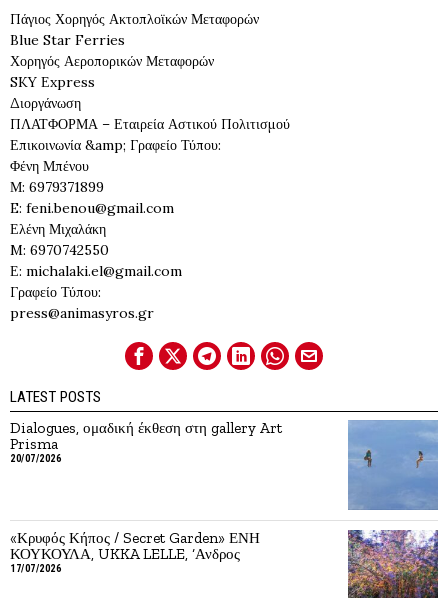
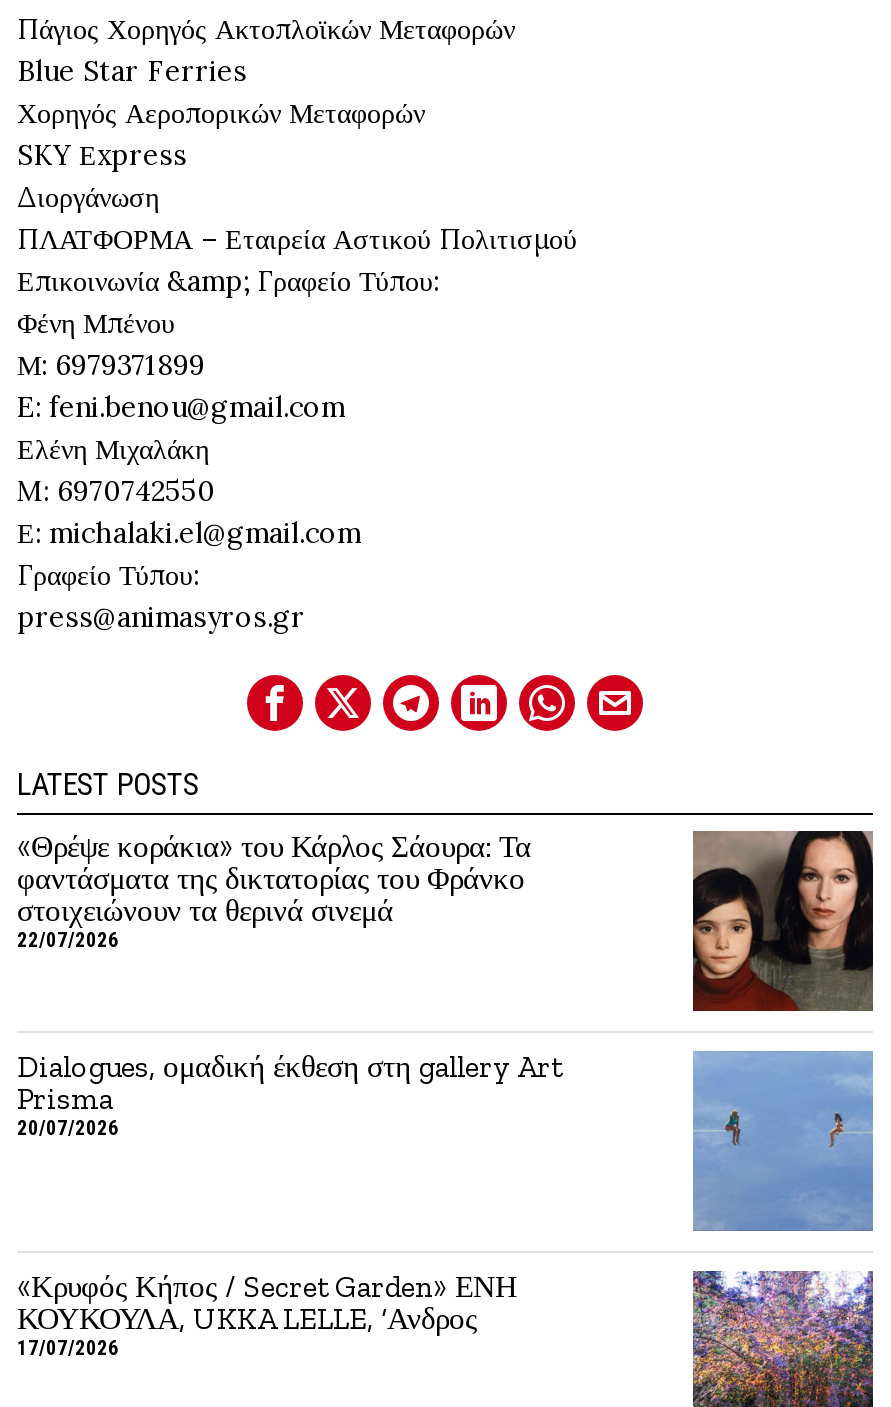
+ «Θρέψε κοράκια» του Κάρλος Σάουρα: Τα
+ φαντάσματα της δικτατορίας του Φράνκο
+ στοιχειώνουν τα θερινά σινεμά
+ 22/07/2026

+ [image]
